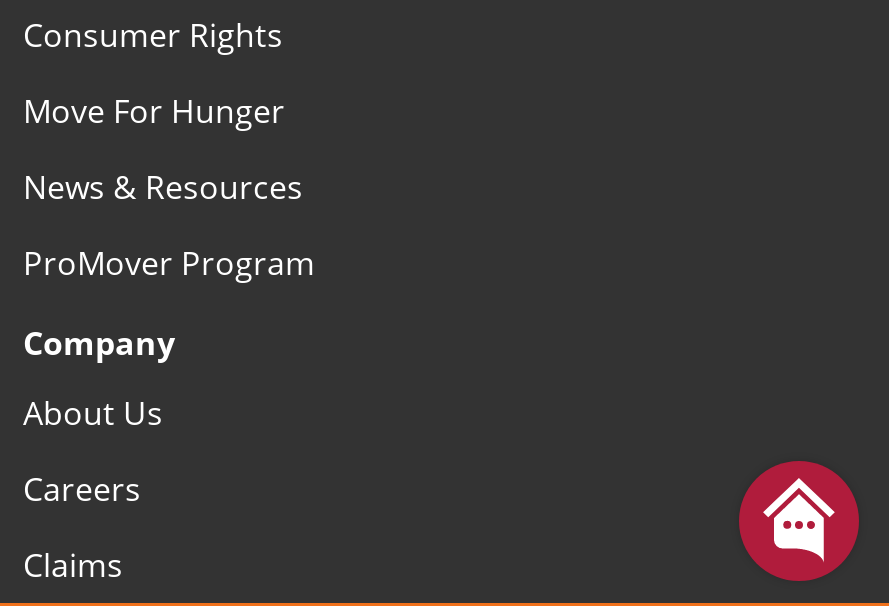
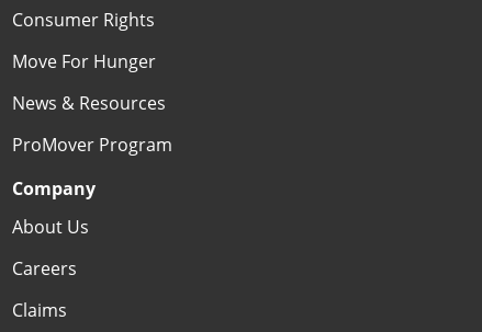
- [image]
